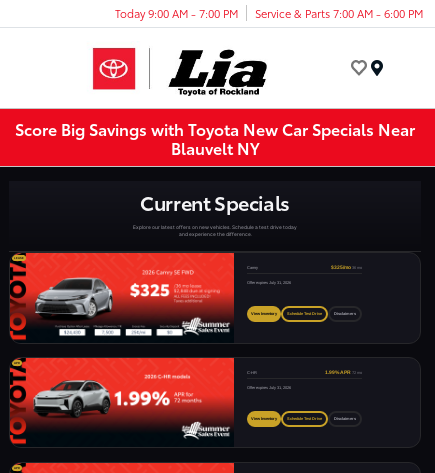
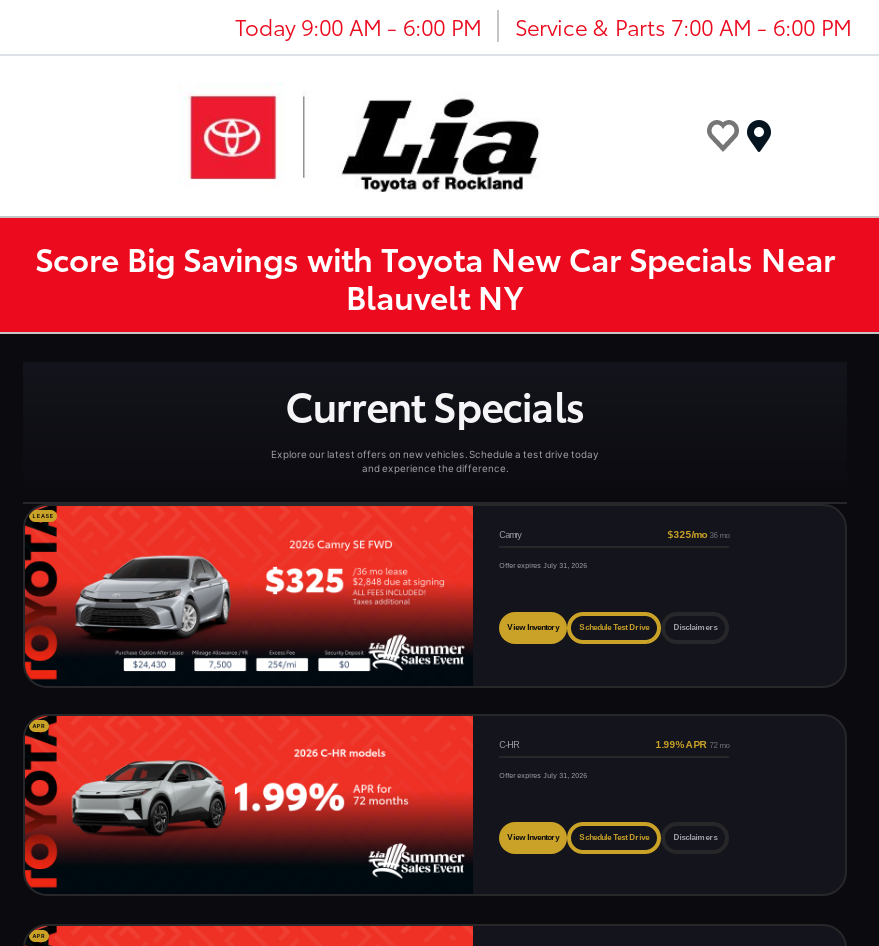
- Today 9:00 AM - 7:00 PM Service & Parts 7:00 AM - 6:00 PM
+ Today 9:00 AM - 6:00 PM Service & Parts 7:00 AM - 6:00 PM
